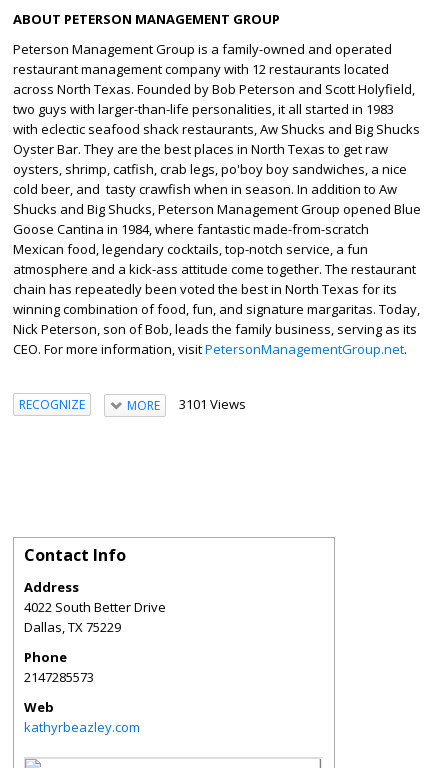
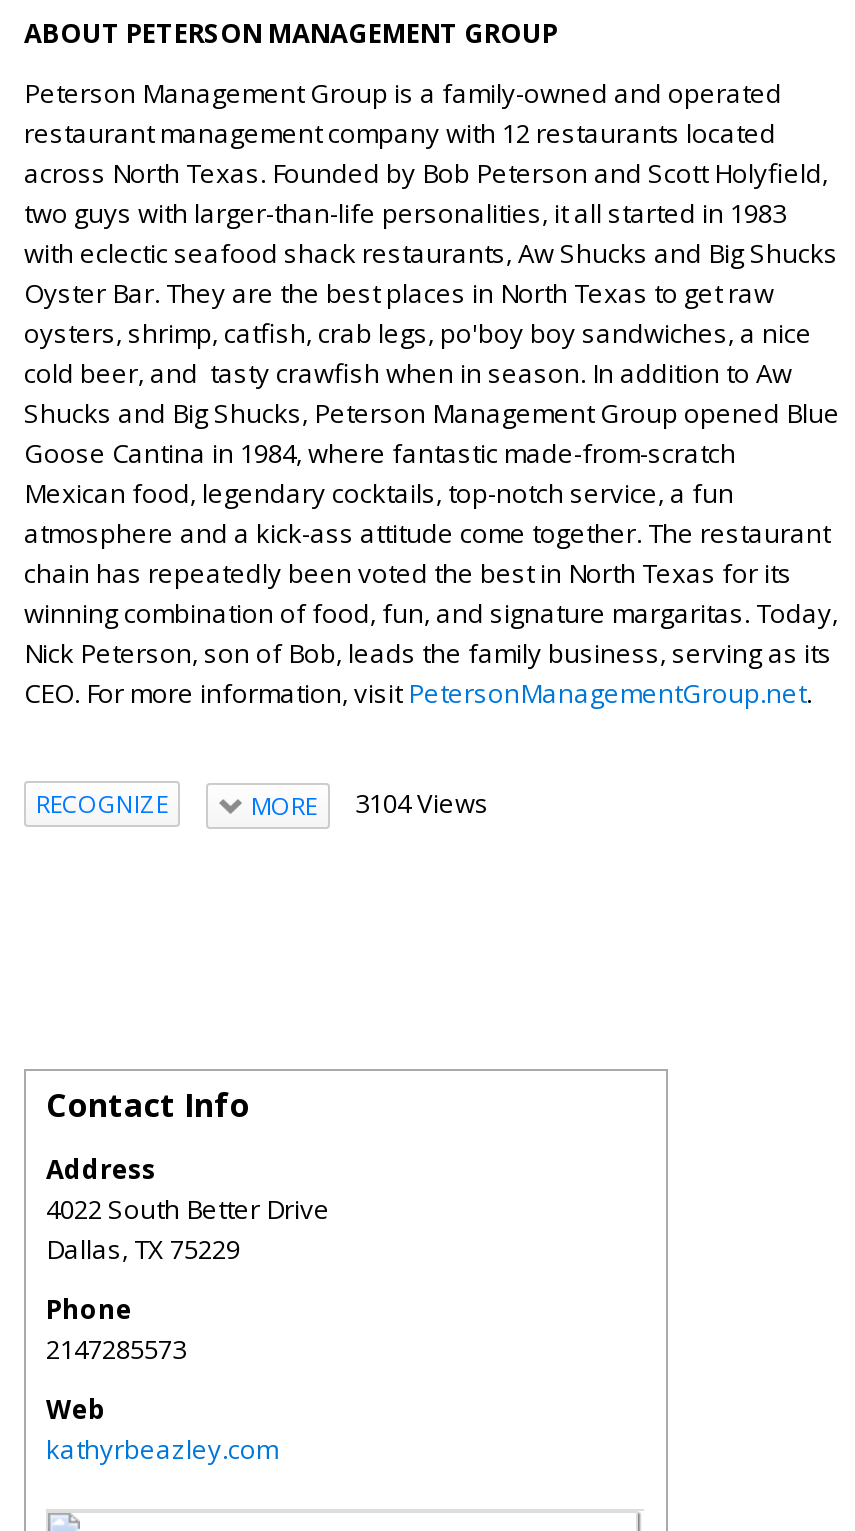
- MORE 3101 Views
+ MORE 3104 Views
